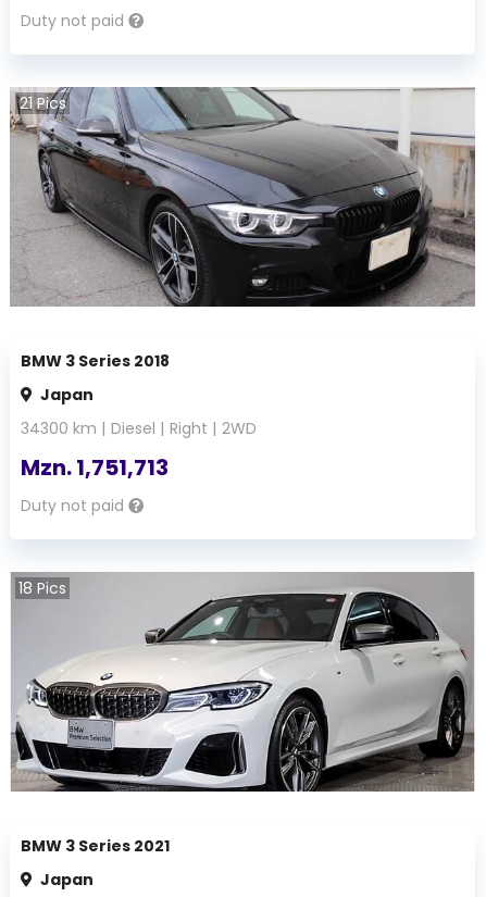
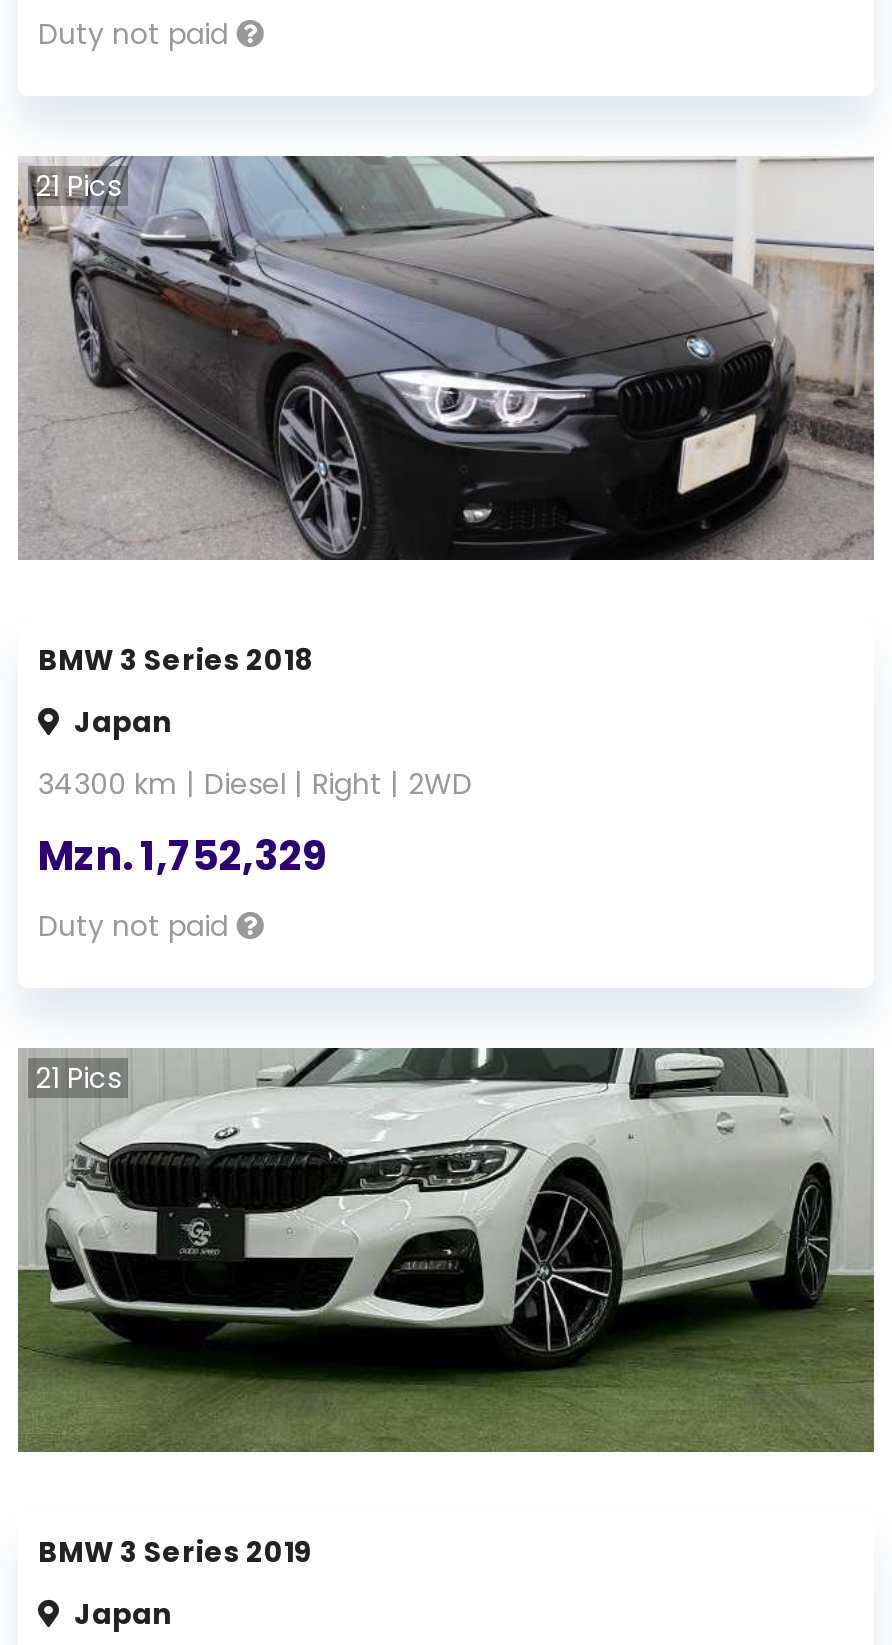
- Mzn.1,751,713
+ Mzn.1,752,329

- [image]
- 18Pics
+ [image]
+ 21Pics

- BMW 3 Series 2021
+ BMW 3 Series 2019
